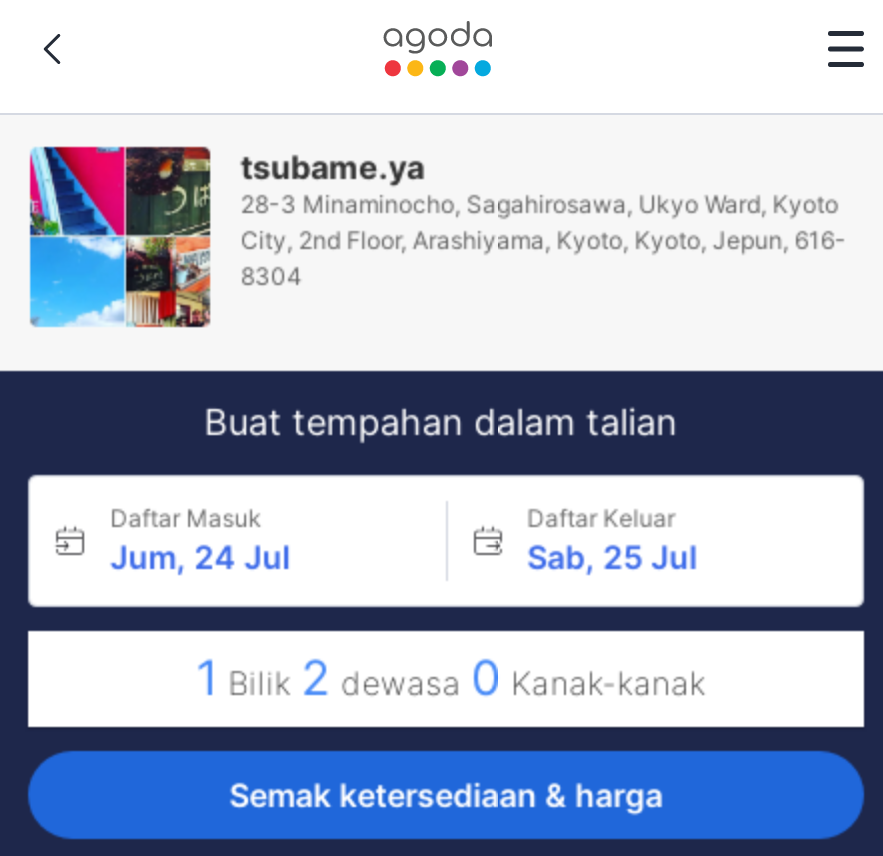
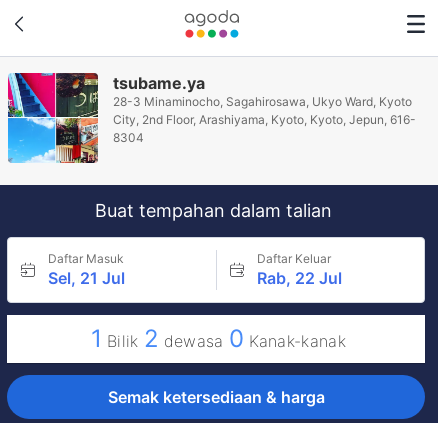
- Jum, 24 Jul
+ Sel, 21 Jul

- Sab, 25 Jul
+ Rab, 22 Jul
